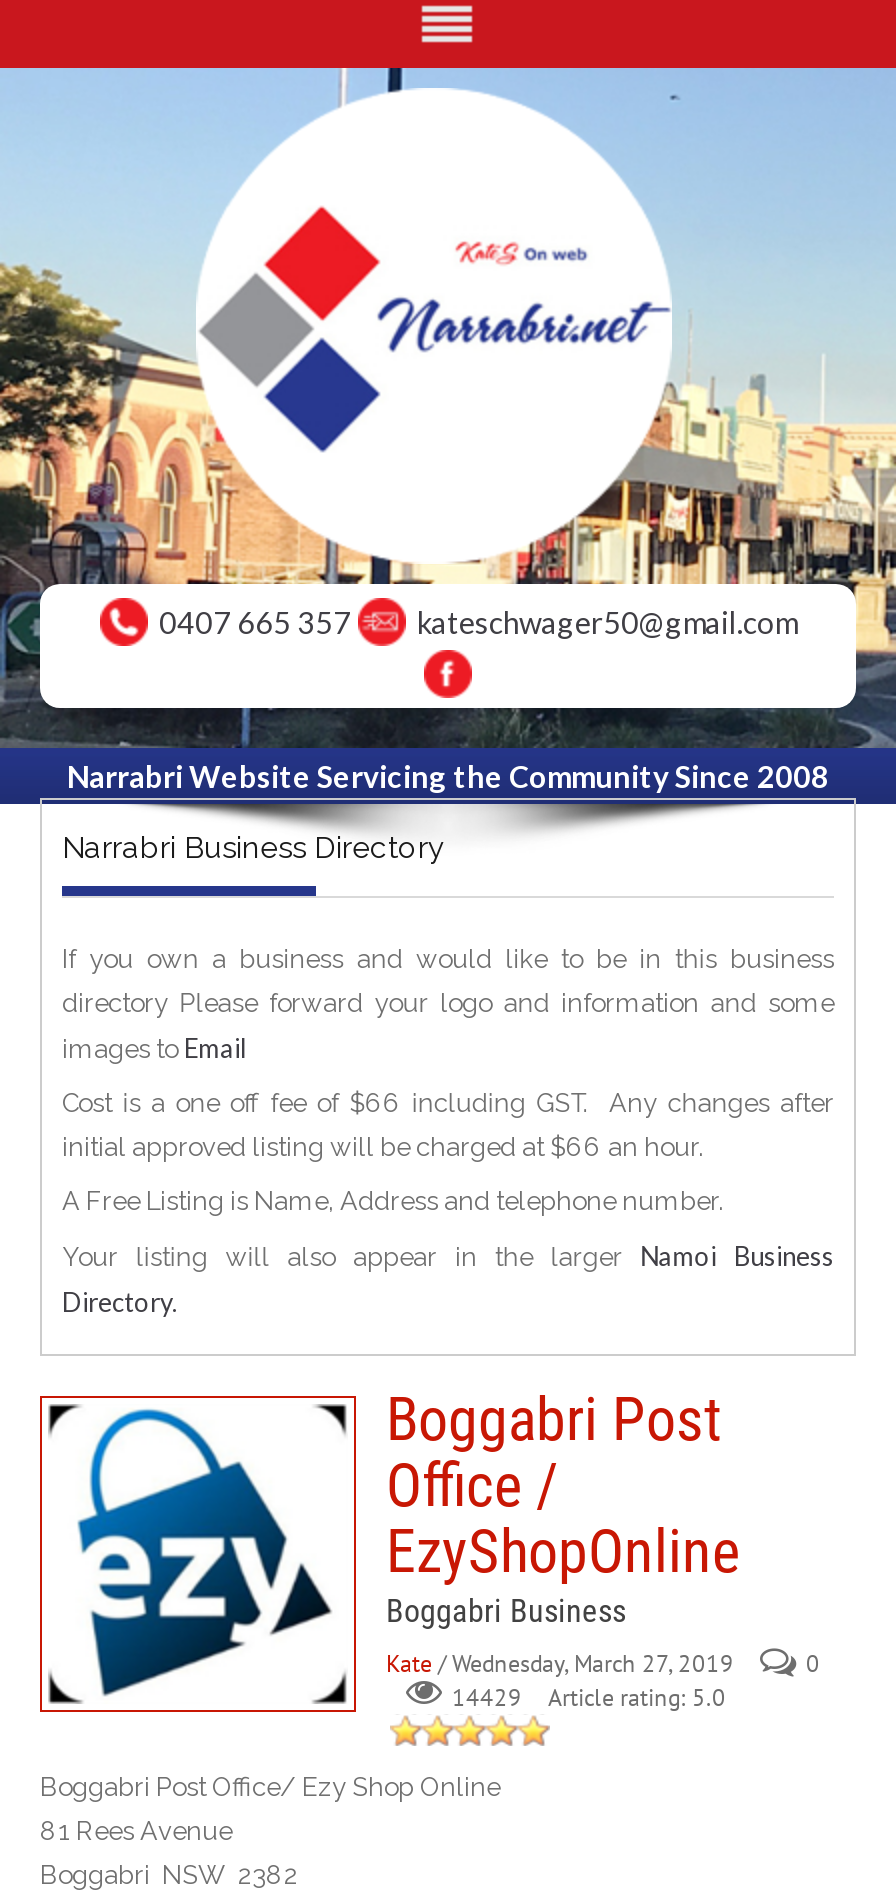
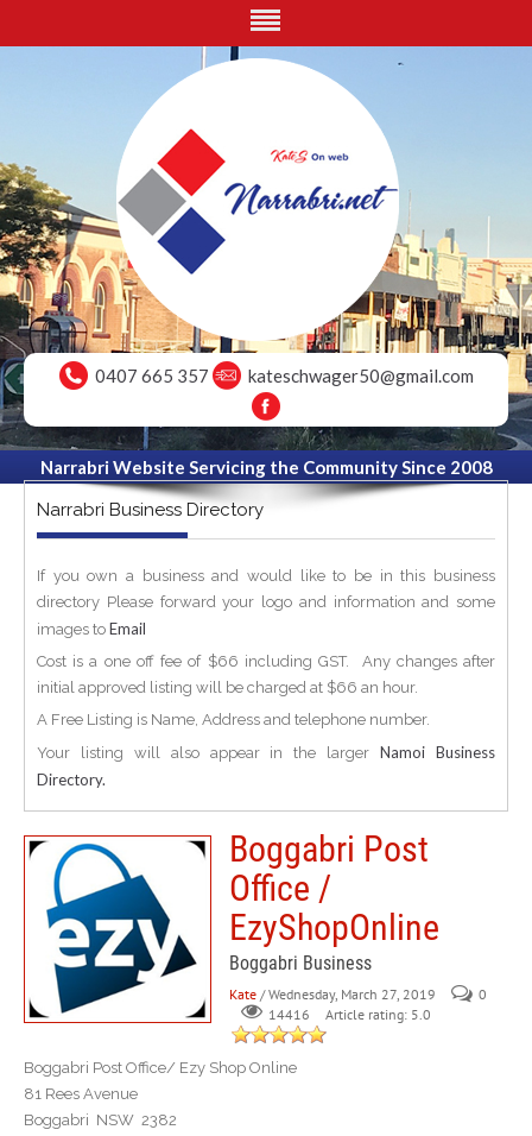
- 14429 Article rating: 5.0
+ 14416 Article rating: 5.0
